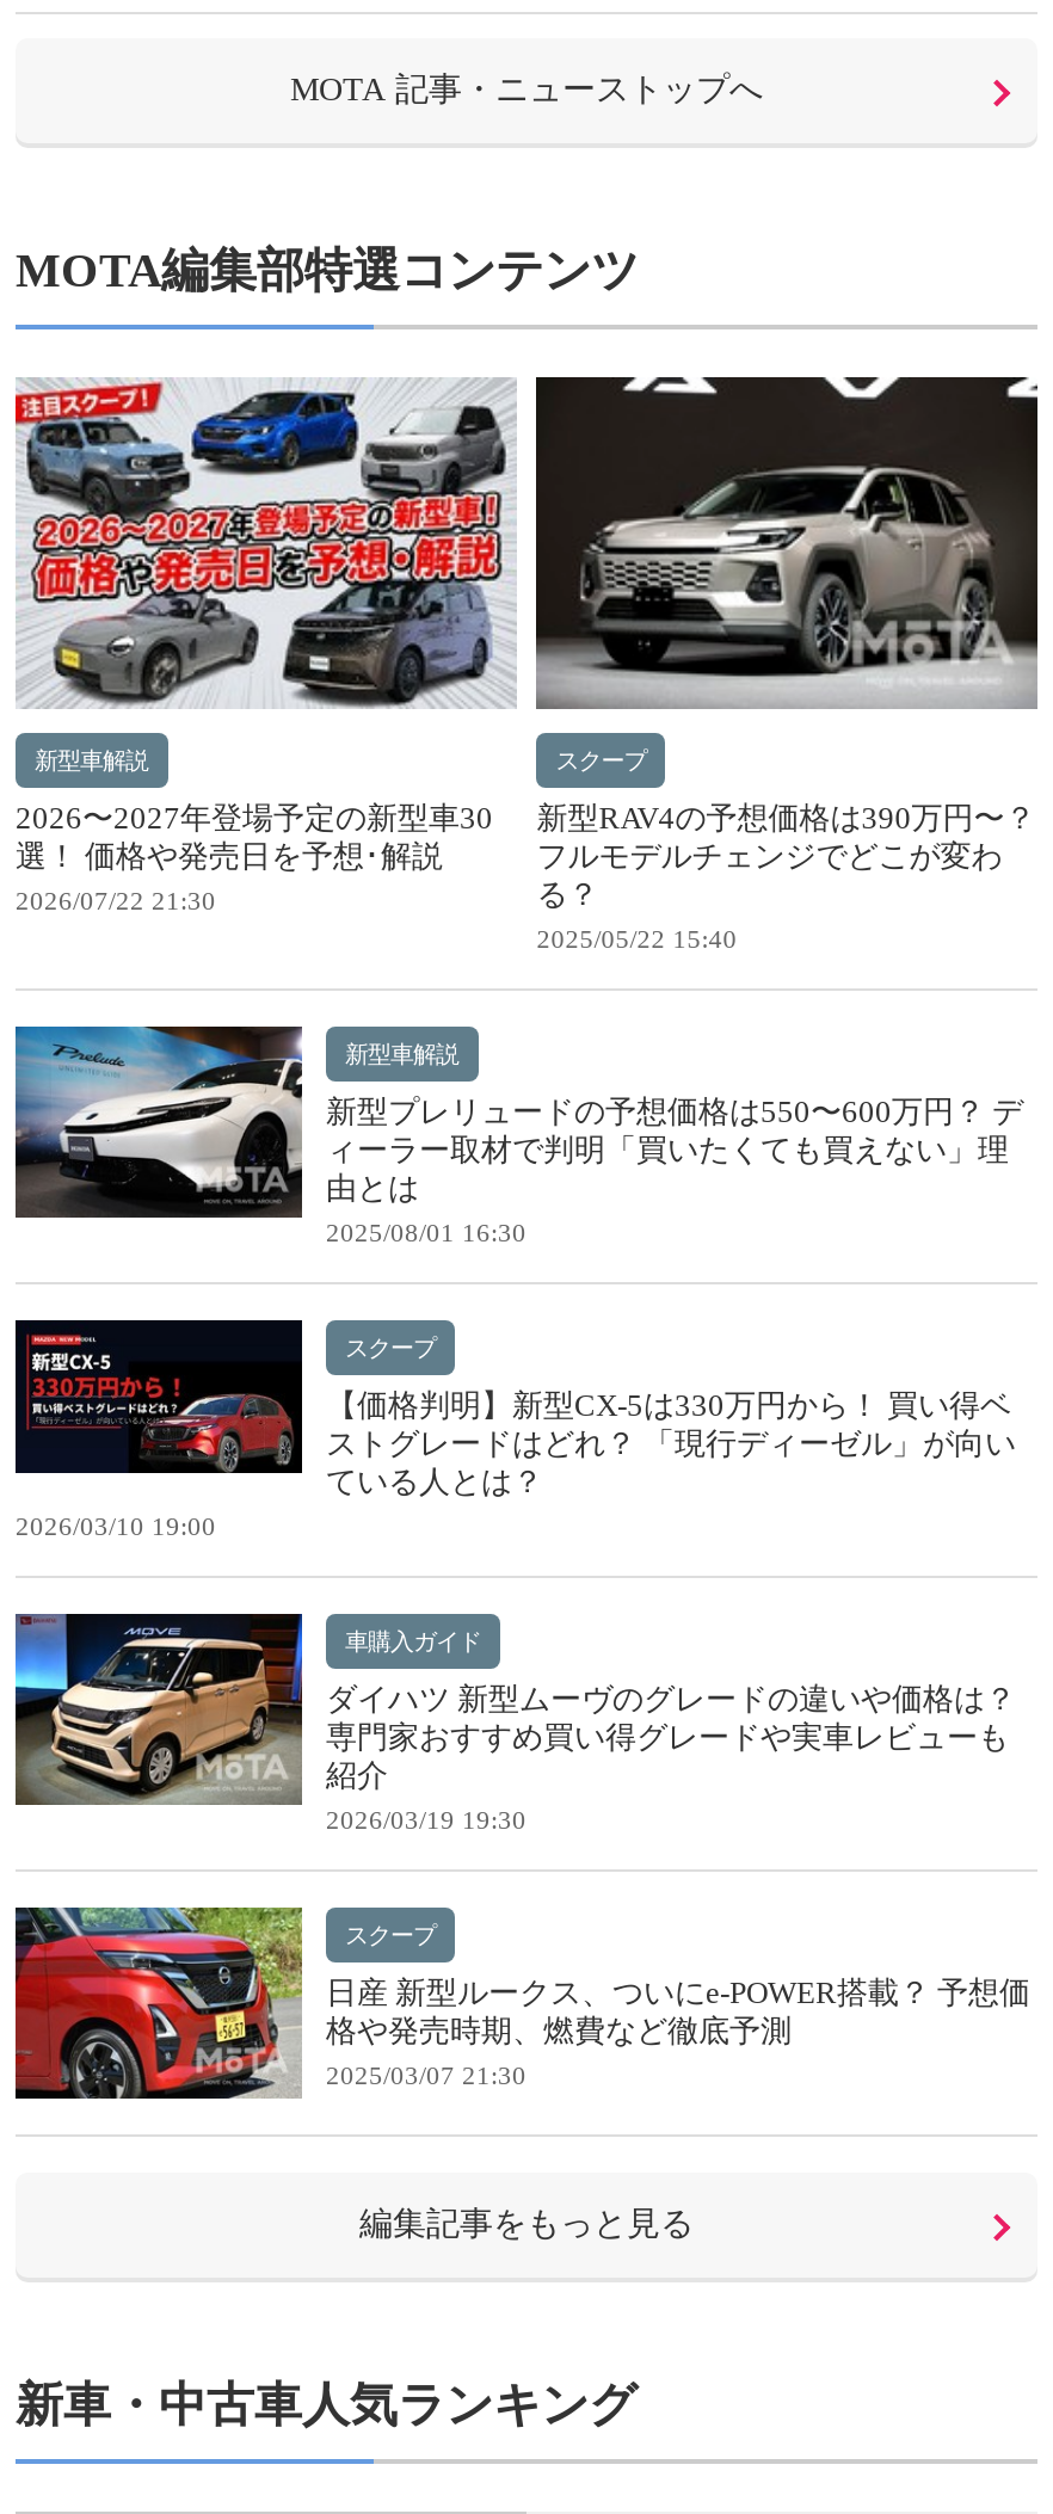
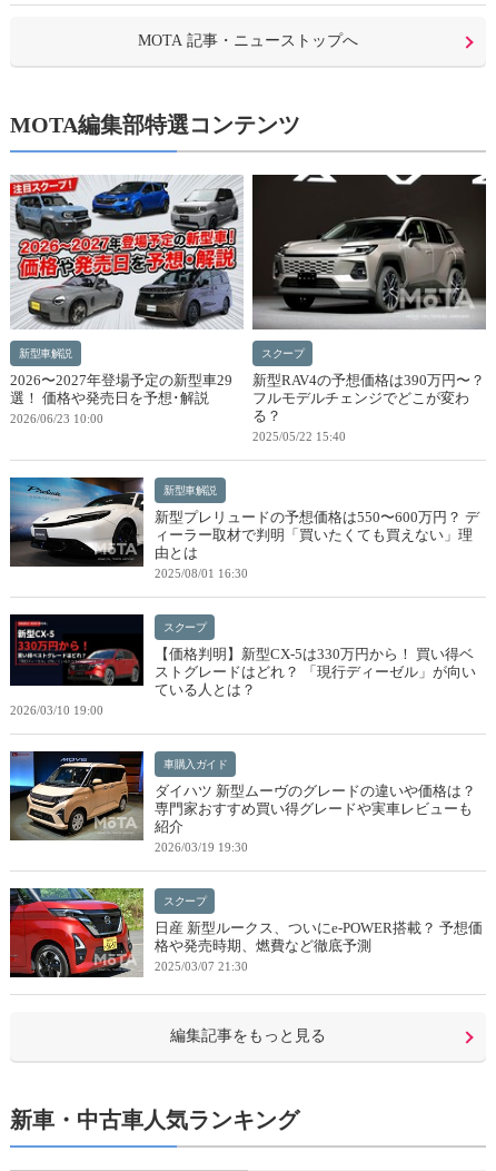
- 2026〜2027年登場予定の新型車30
+ 2026〜2027年登場予定の新型車29

- 2026/07/22 21:30
+ 2026/06/23 10:00
